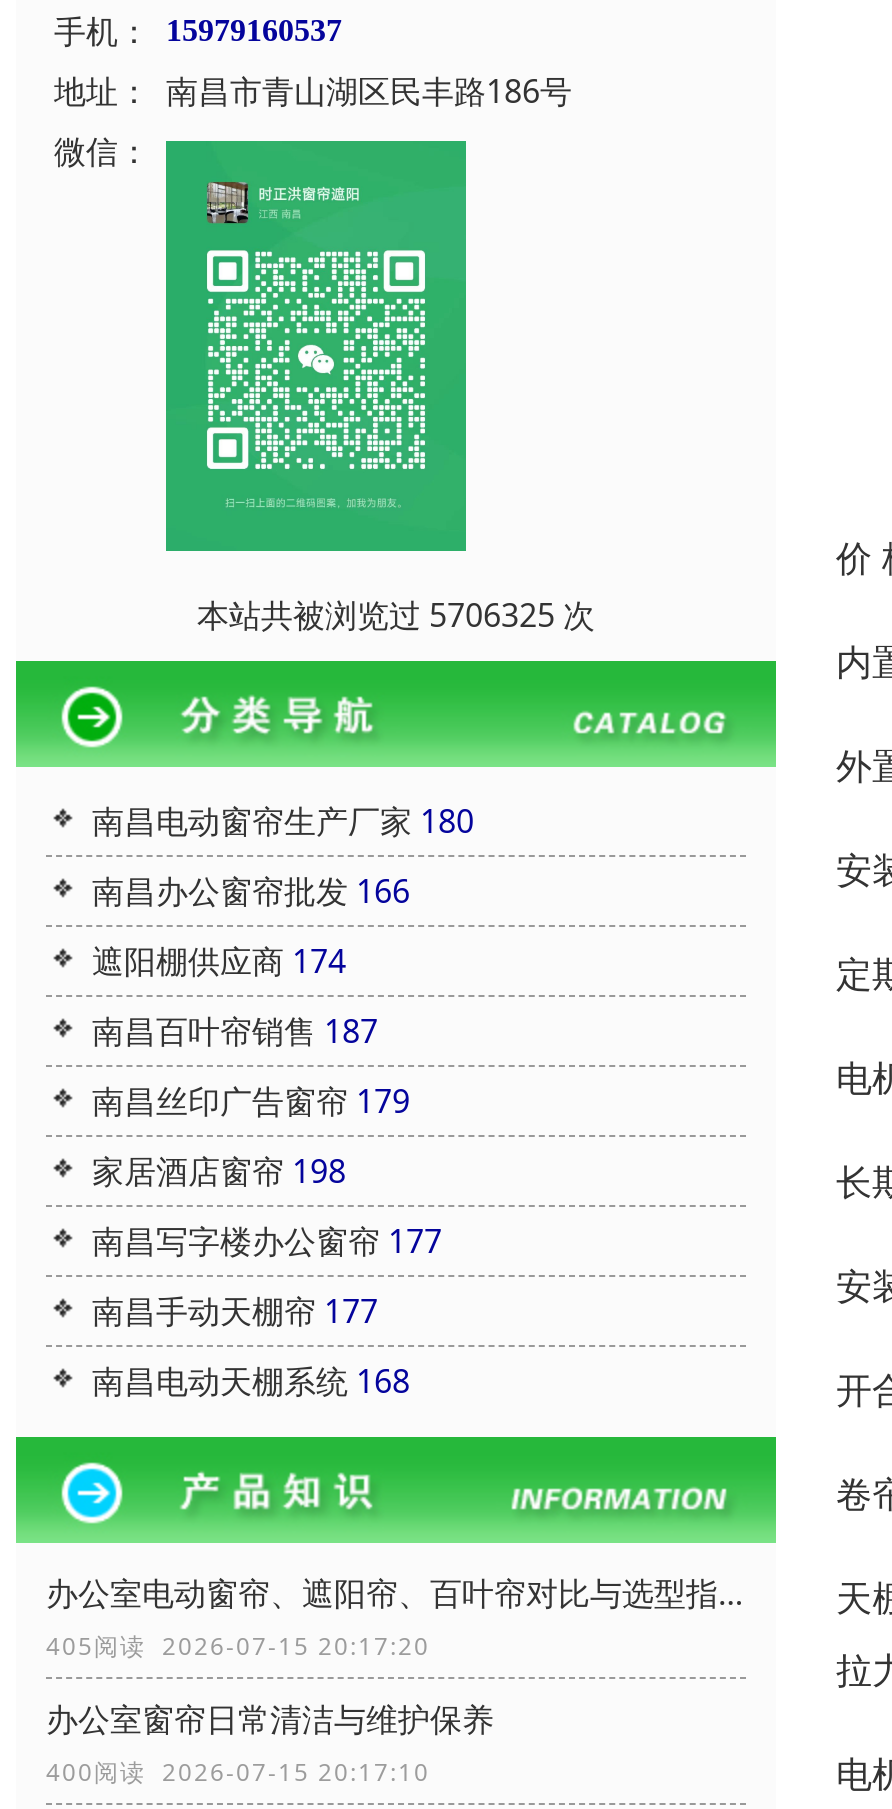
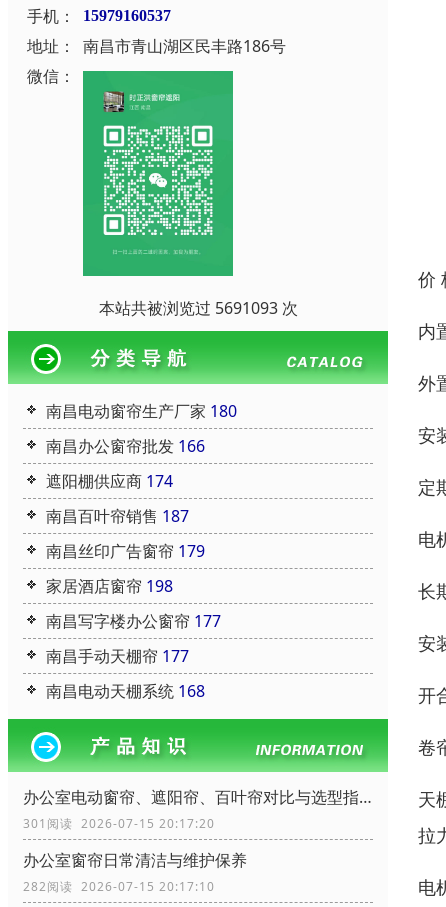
- 本站共被浏览过 5706325 次
+ 本站共被浏览过 5691093 次

- 405阅读 2026-07-15 20:17:20
+ 301阅读 2026-07-15 20:17:20

- 400阅读 2026-07-15 20:17:10
+ 282阅读 2026-07-15 20:17:10
